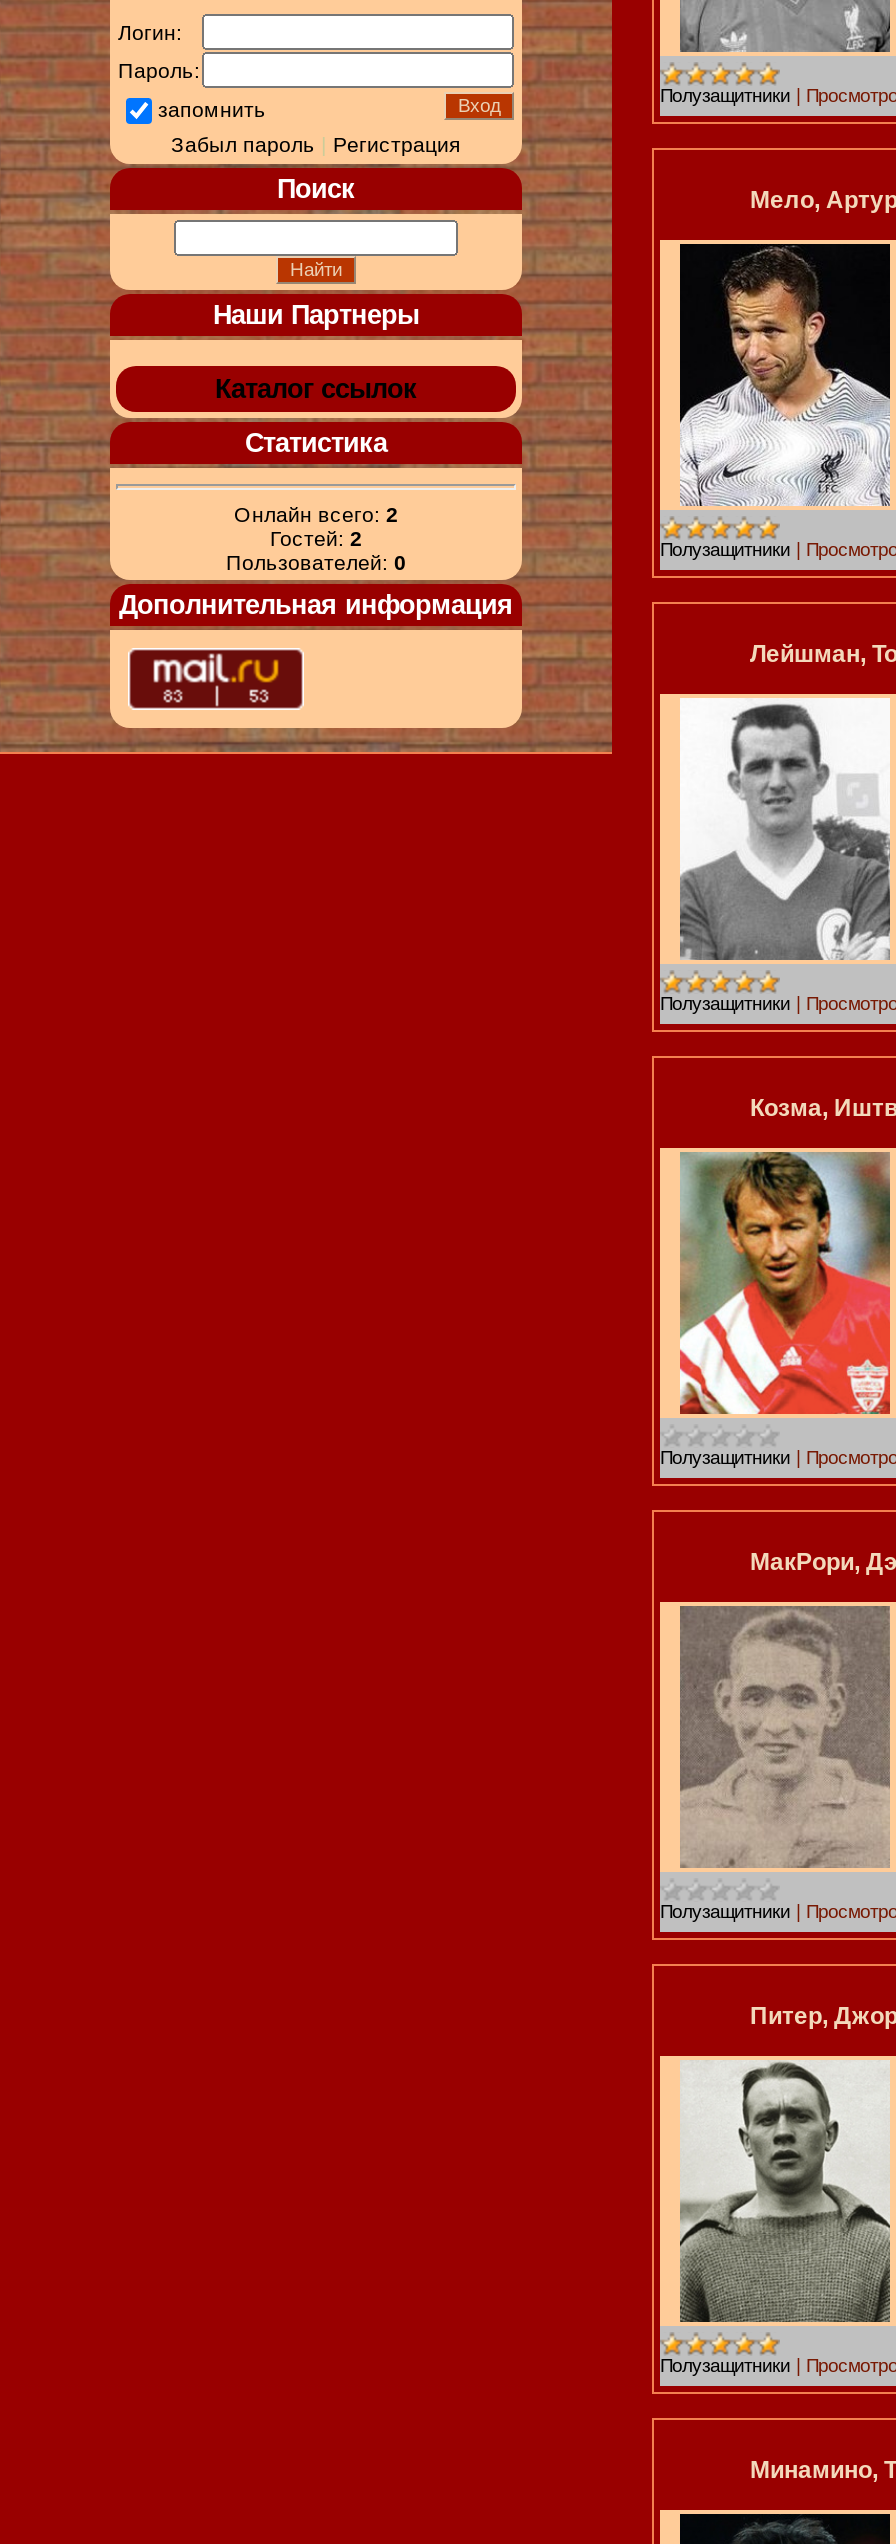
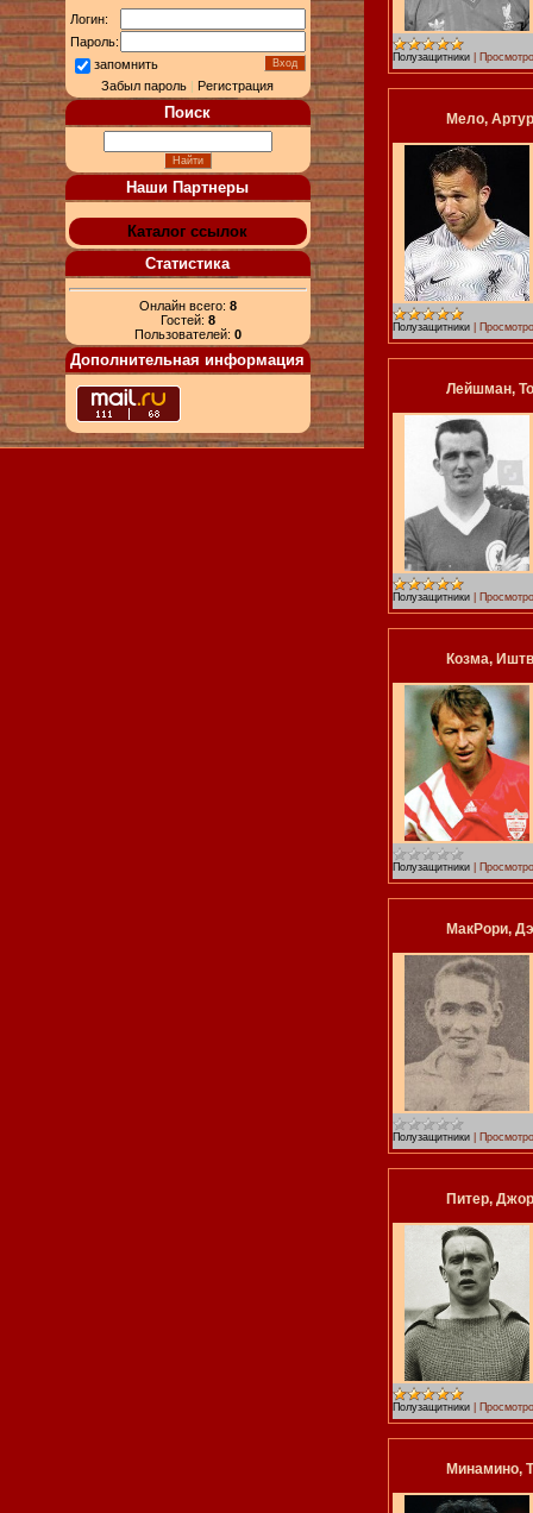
- Онлайн всего: 2
+ Онлайн всего: 8

- Гостей: 2
+ Гостей: 8
